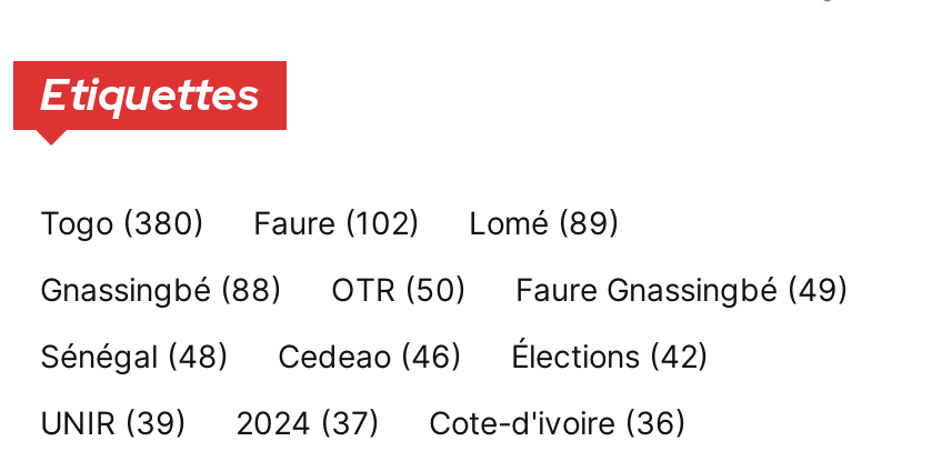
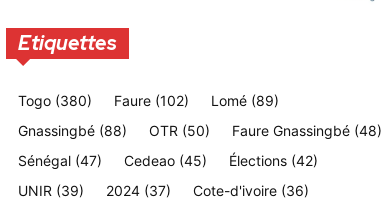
- Faure Gnassingbé (49)
+ Faure Gnassingbé (48)

- Sénégal (48)
+ Sénégal (47)

- Cedeao (46)
+ Cedeao (45)
